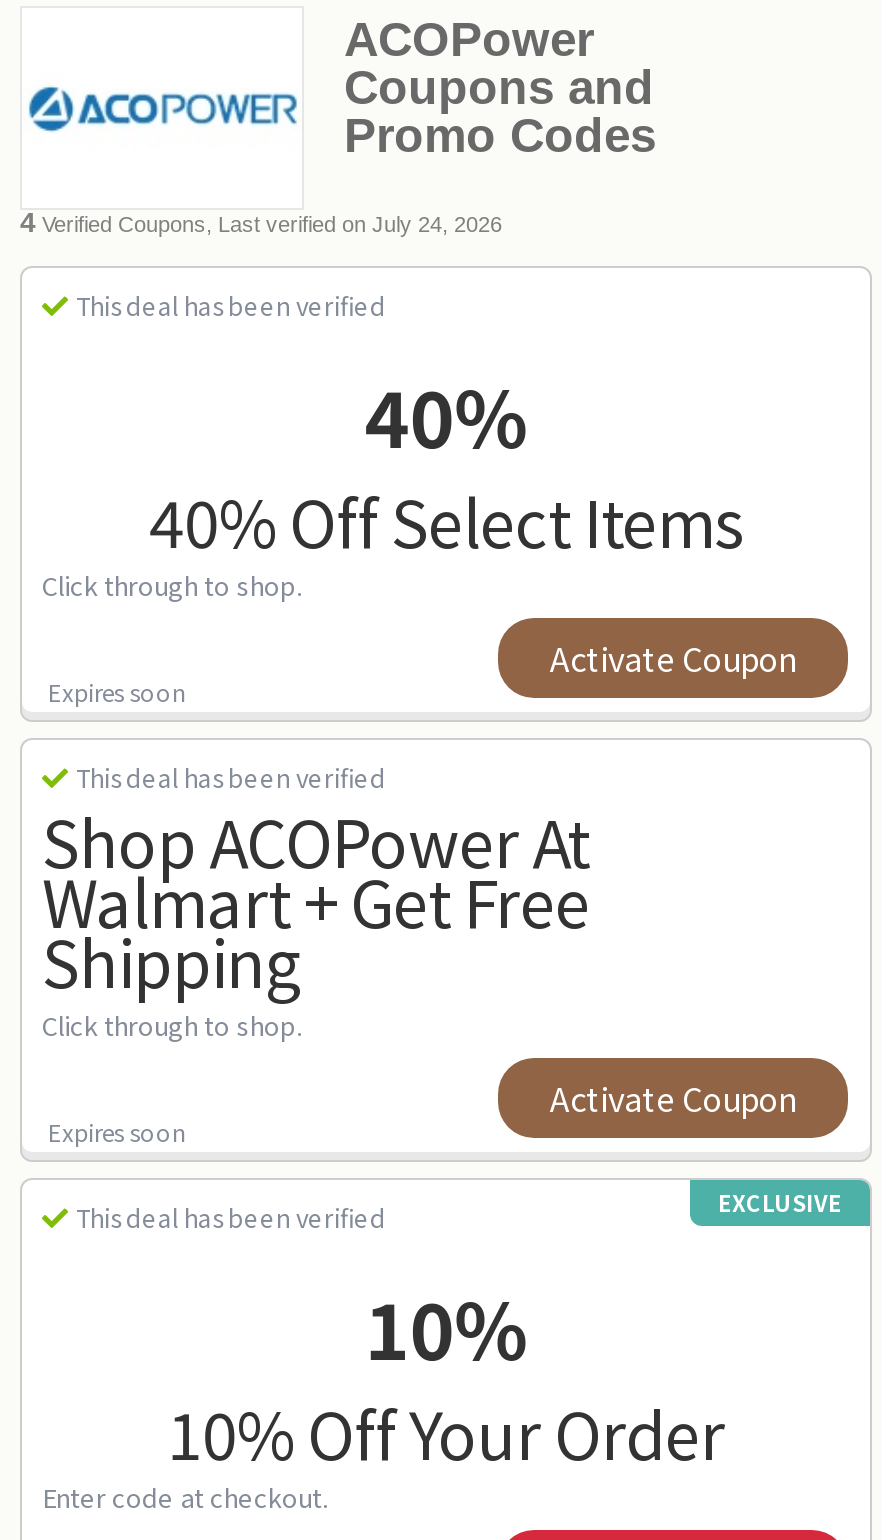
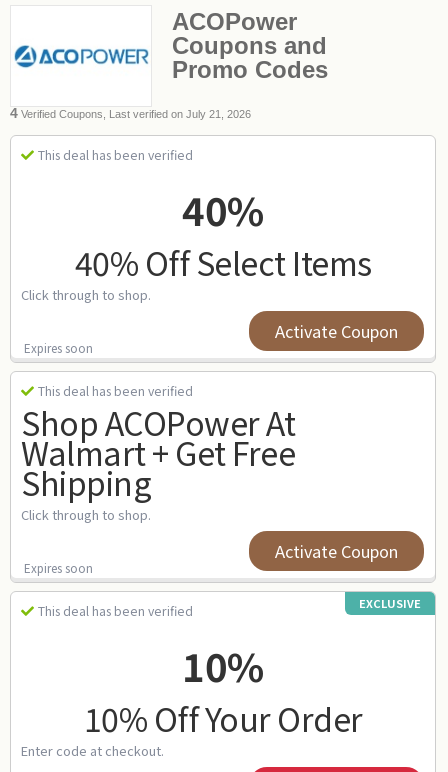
- 4 Verified Coupons, Last verified on July 24, 2026
+ 4 Verified Coupons, Last verified on July 21, 2026
